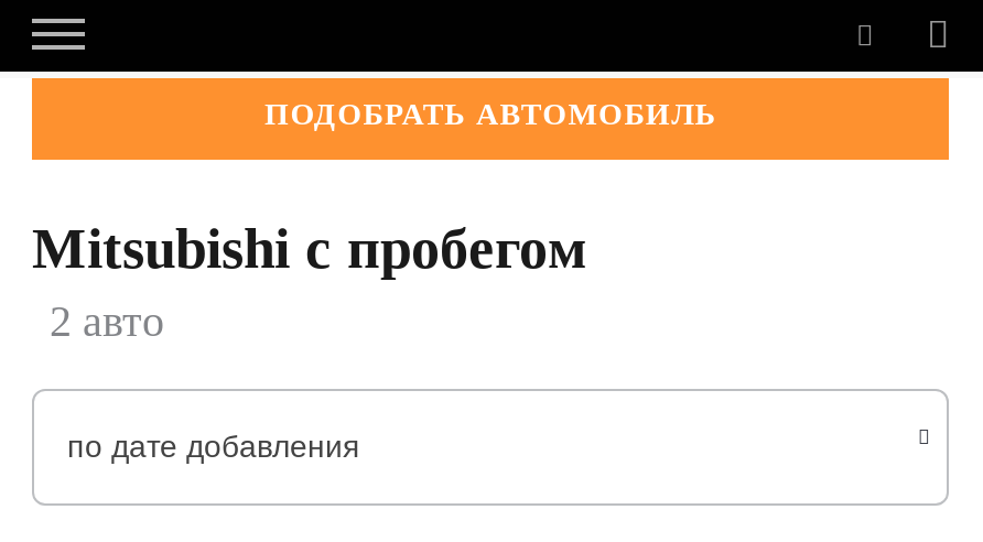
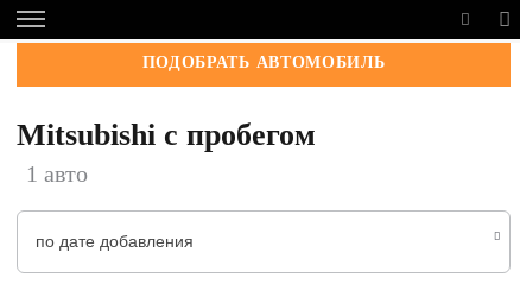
- 2 авто
+ 1 авто
